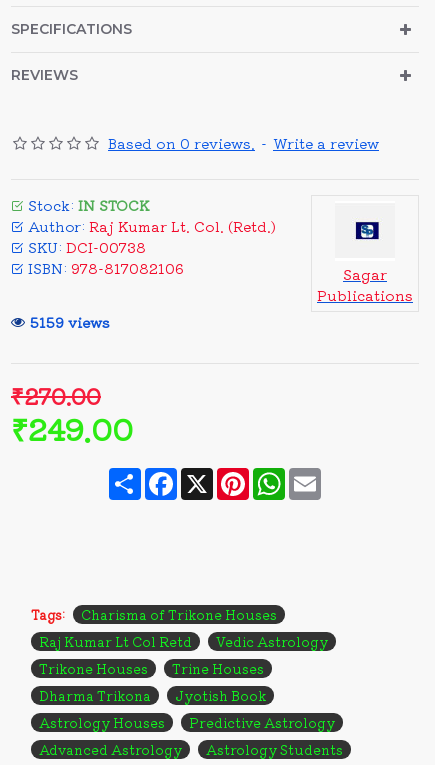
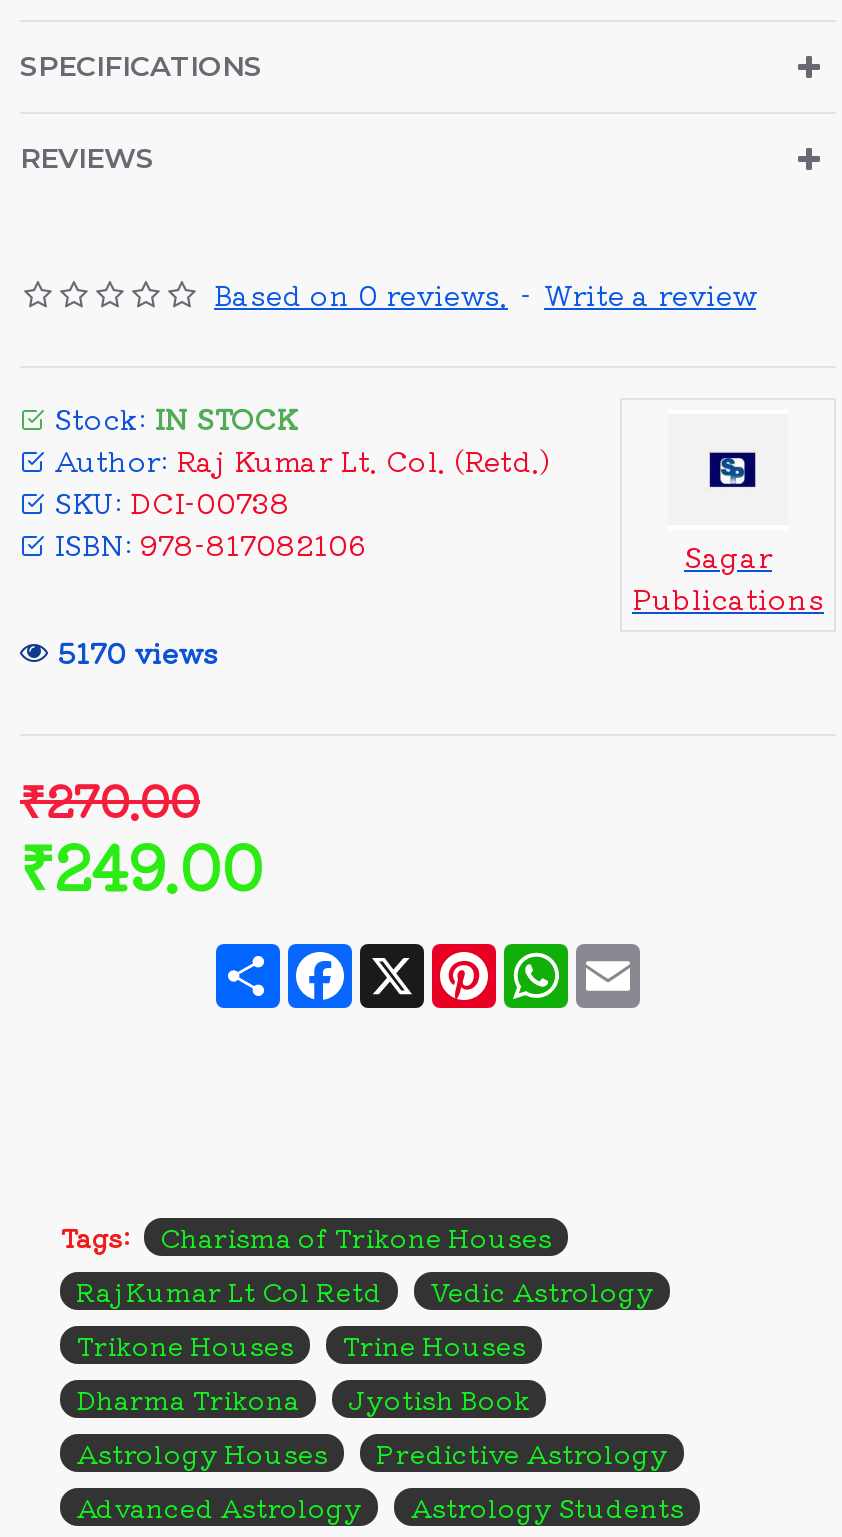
- 5159 views
+ 5170 views
